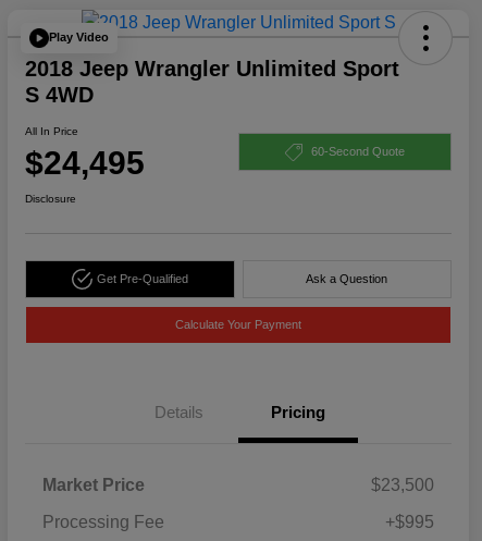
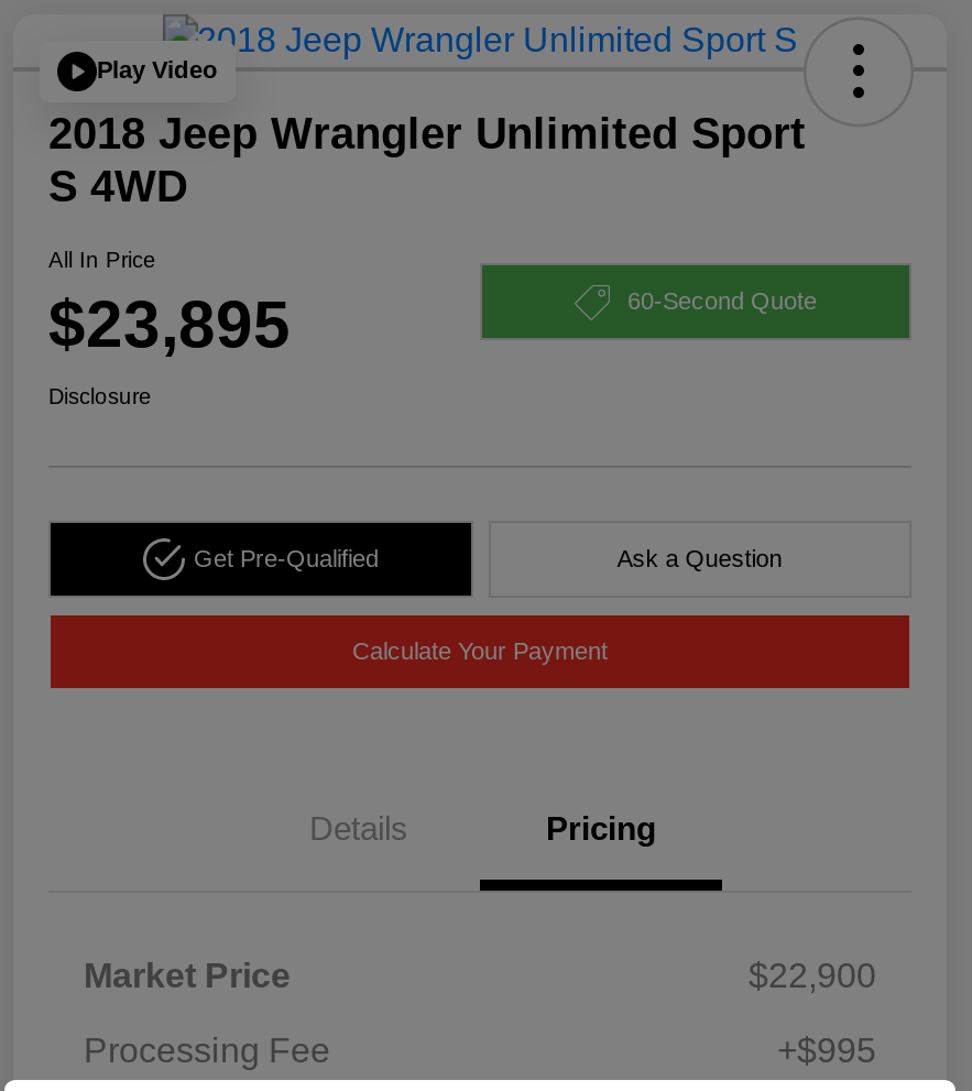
- $24,495
+ $23,895

- $23,500
+ $22,900
